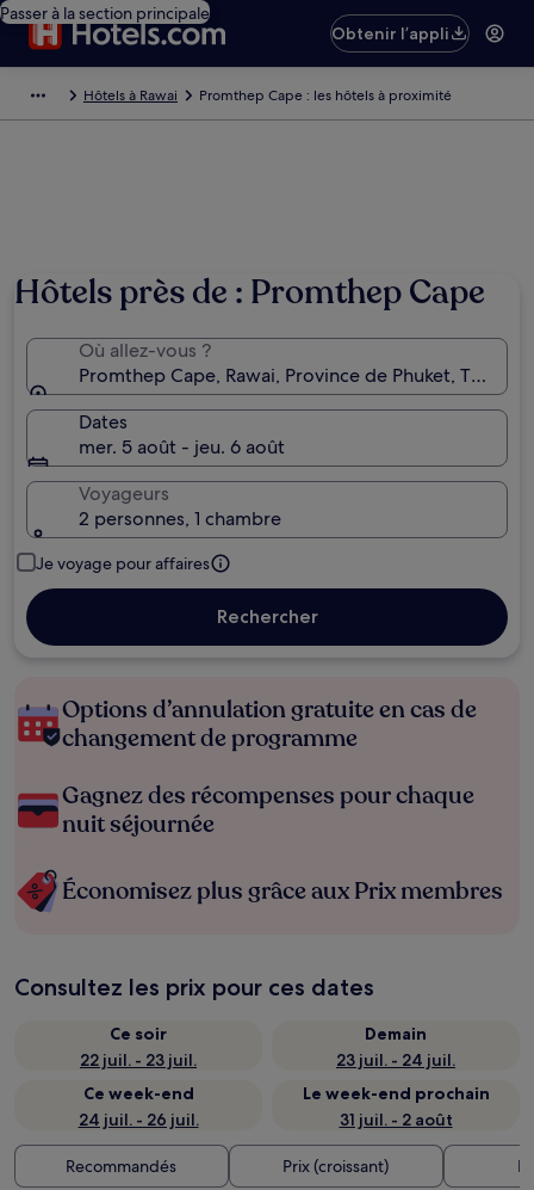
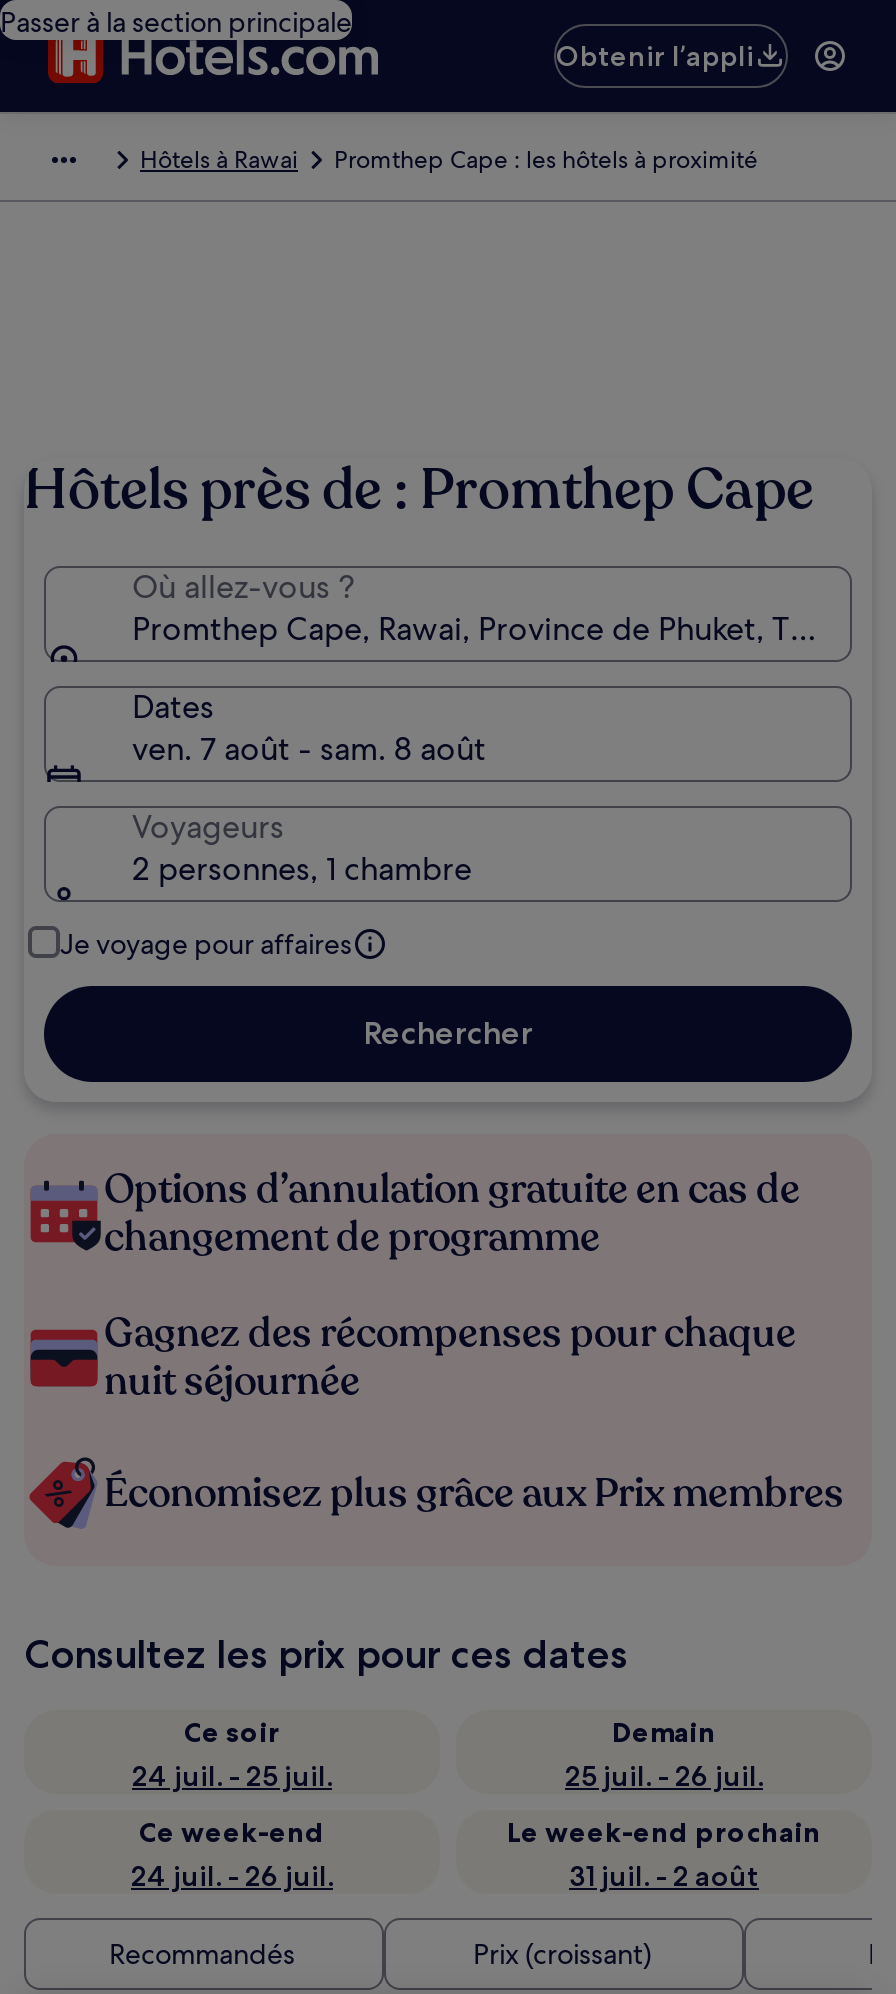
- mer. 5 août - jeu. 6 août
+ ven. 7 août - sam. 8 août

- 22 juil. - 23 juil.
+ 24 juil. - 25 juil.

- 23 juil. - 24 juil.
+ 25 juil. - 26 juil.
